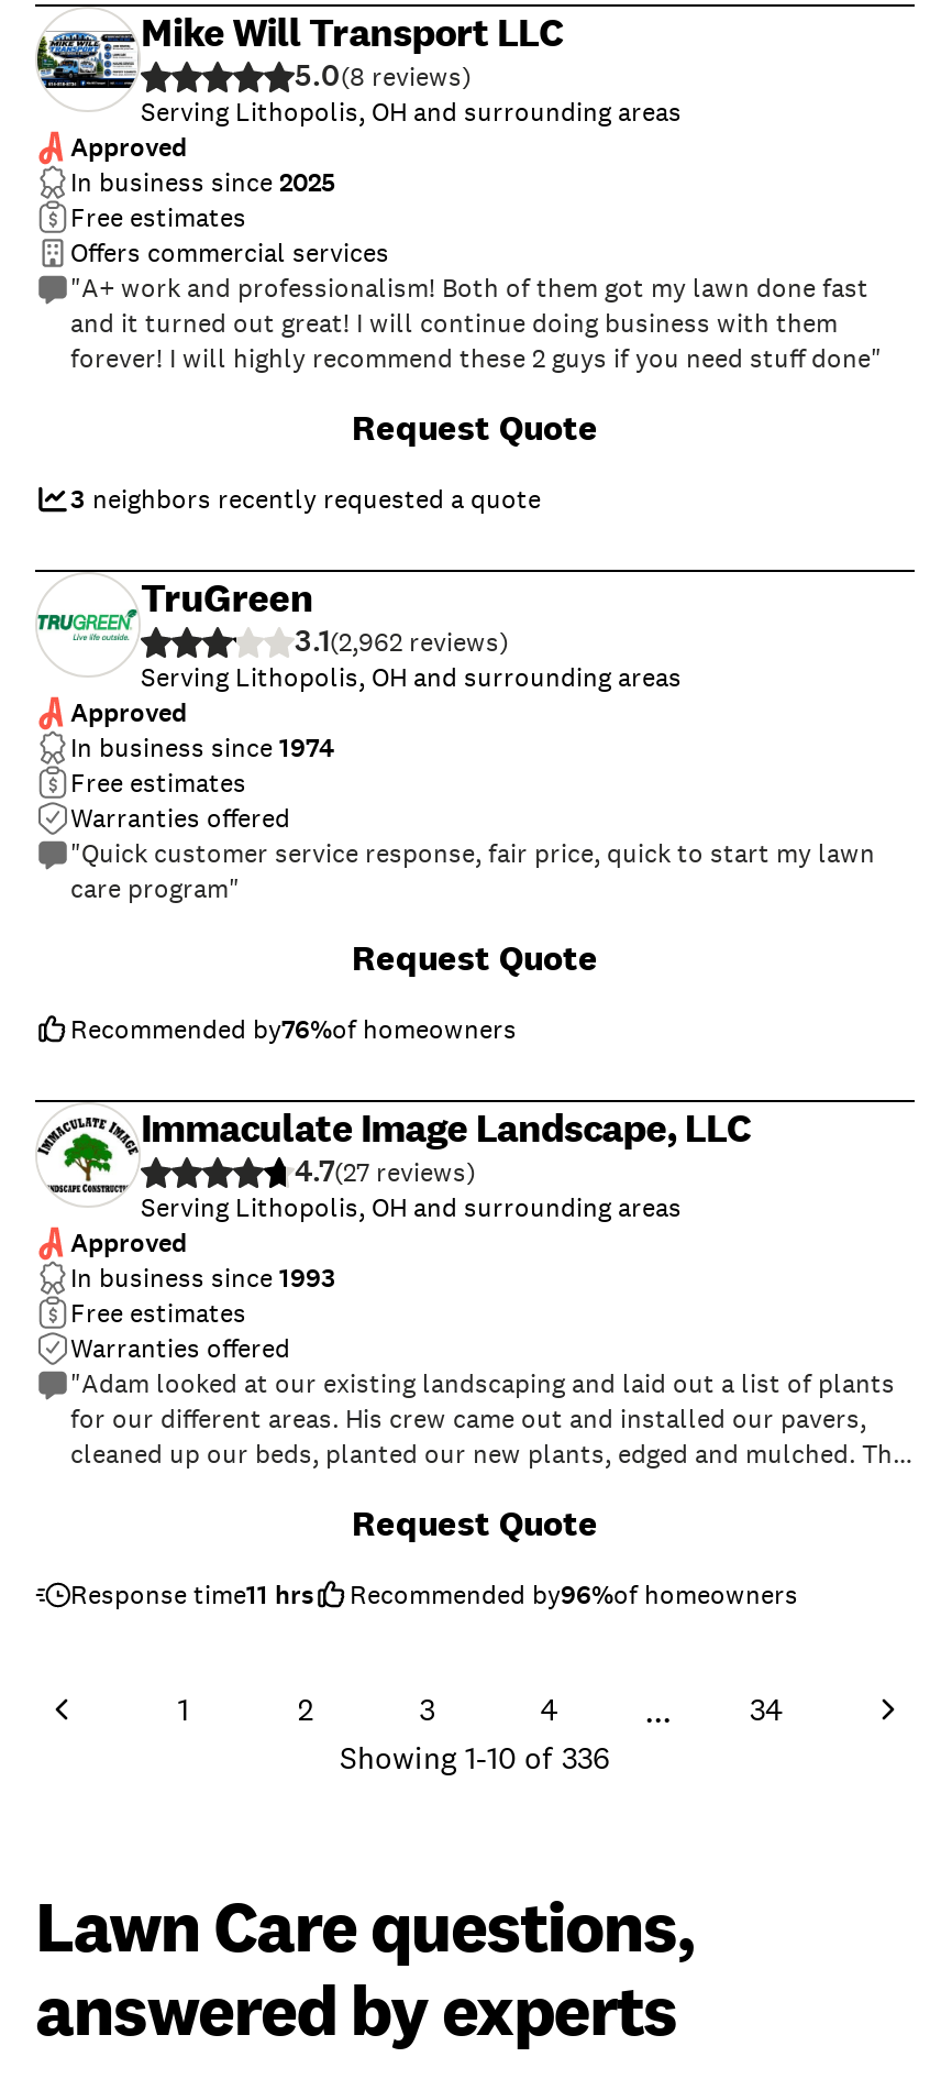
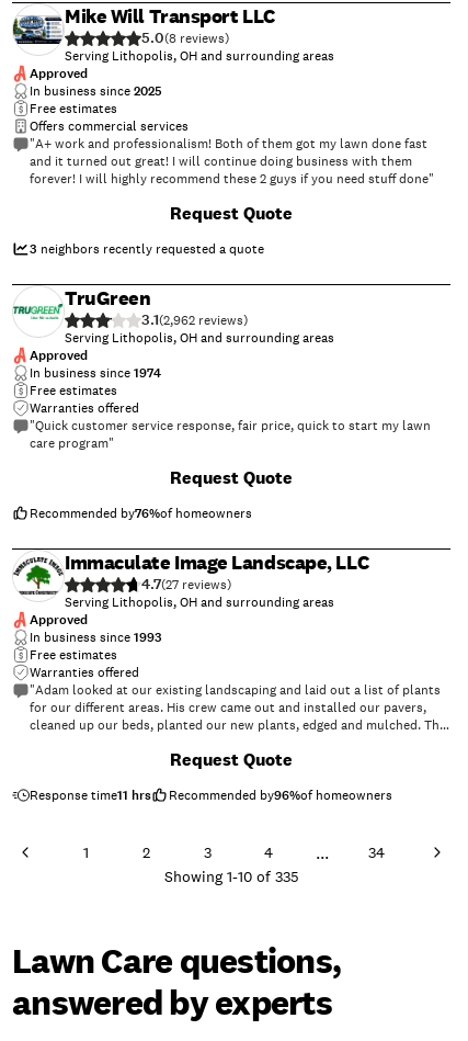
- Showing 1-10 of 336
+ Showing 1-10 of 335
